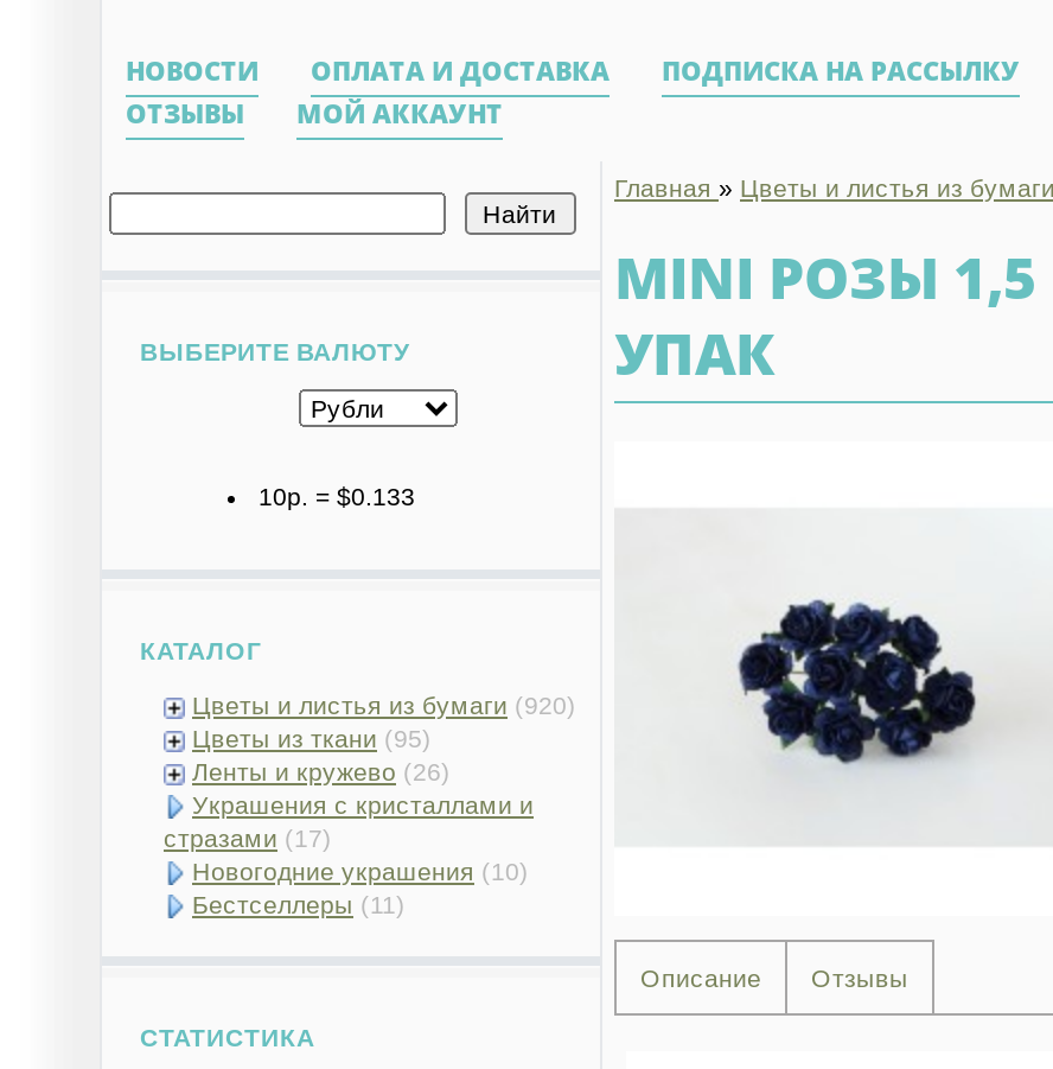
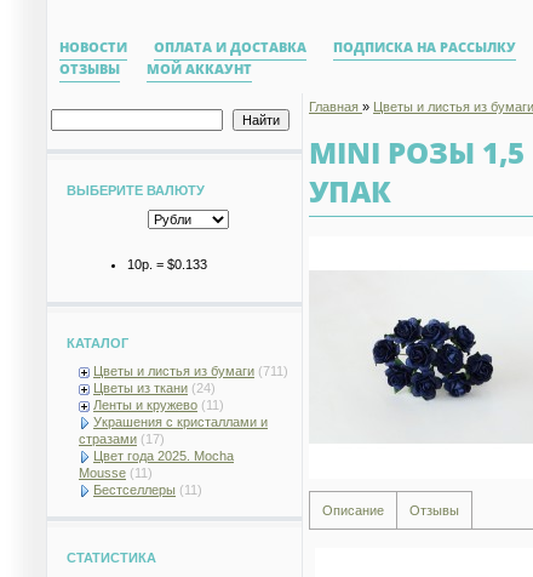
- Цветы и листья из бумаги (920)
+ Цветы и листья из бумаги (711)

- Цветы из ткани (95)
+ Цветы из ткани (24)

- Ленты и кружево (26)
+ Ленты и кружево (11)

- Новогодние украшения (10)
+ Цвет года 2025. Mocha
+ Mousse (11)
